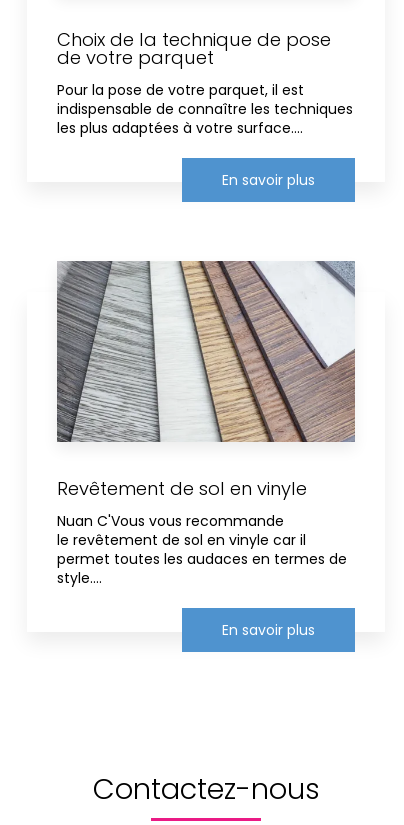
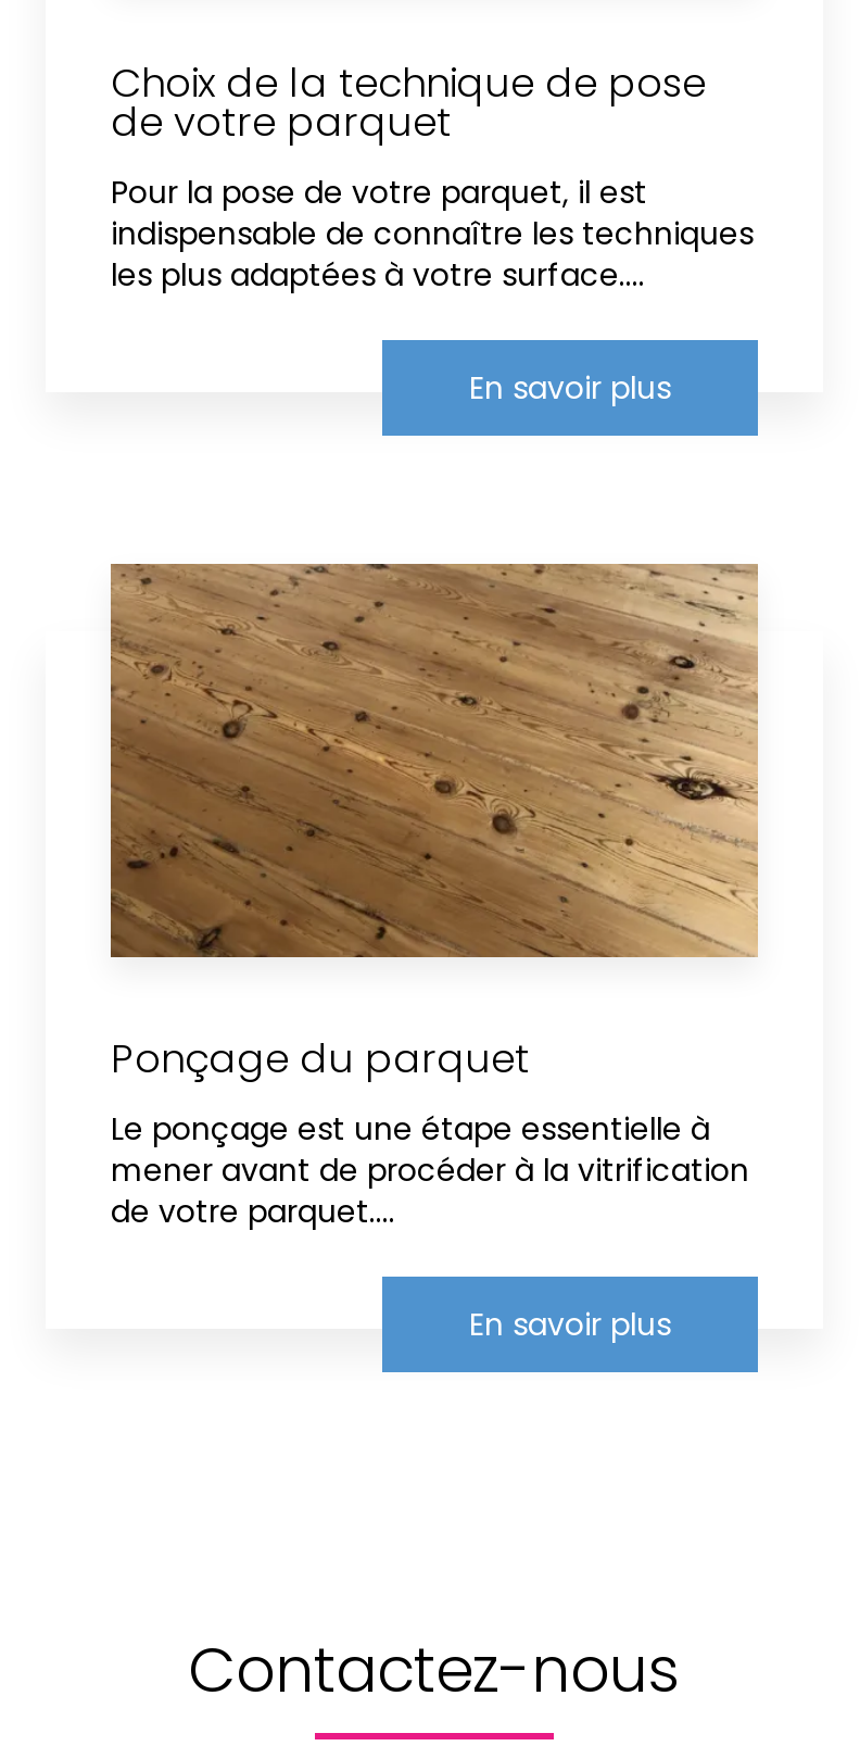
- [image]
- Revêtement de sol en vinyle
- Nuan C'Vous vous recommande
- le revêtement de sol en vinyle car il
- permet toutes les audaces en termes de
- style....
+ [image]
+ Ponçage du parquet
+ Le ponçage est une étape essentielle à
+ mener avant de procéder à la vitrification
+ de votre parquet....
